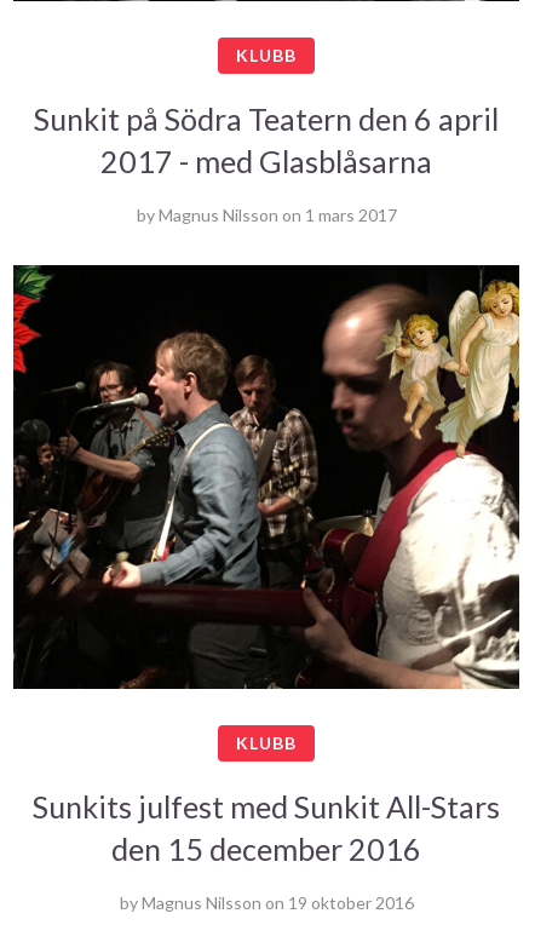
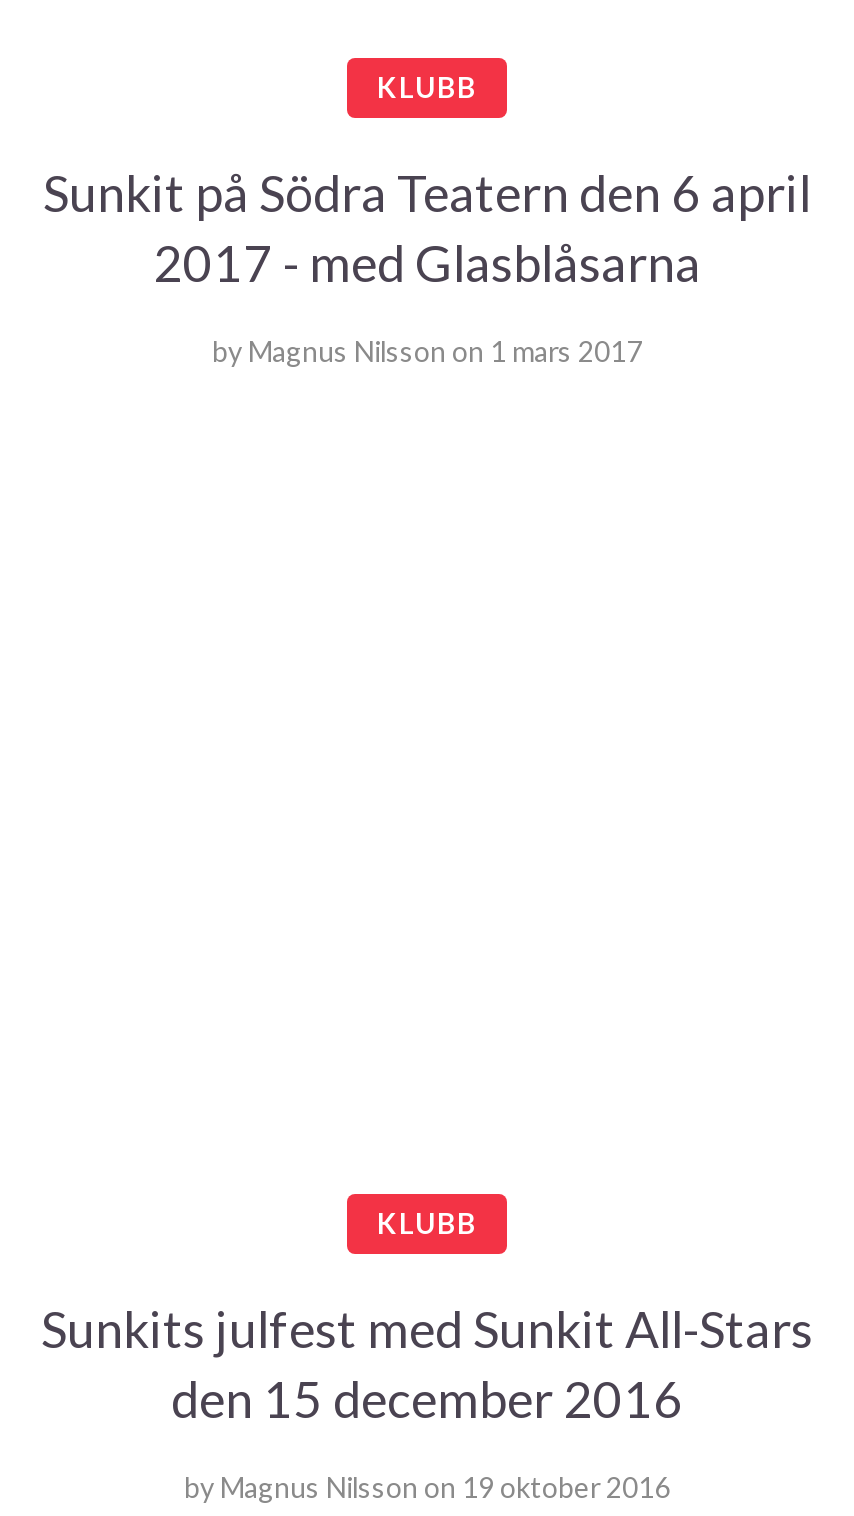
- [image]
